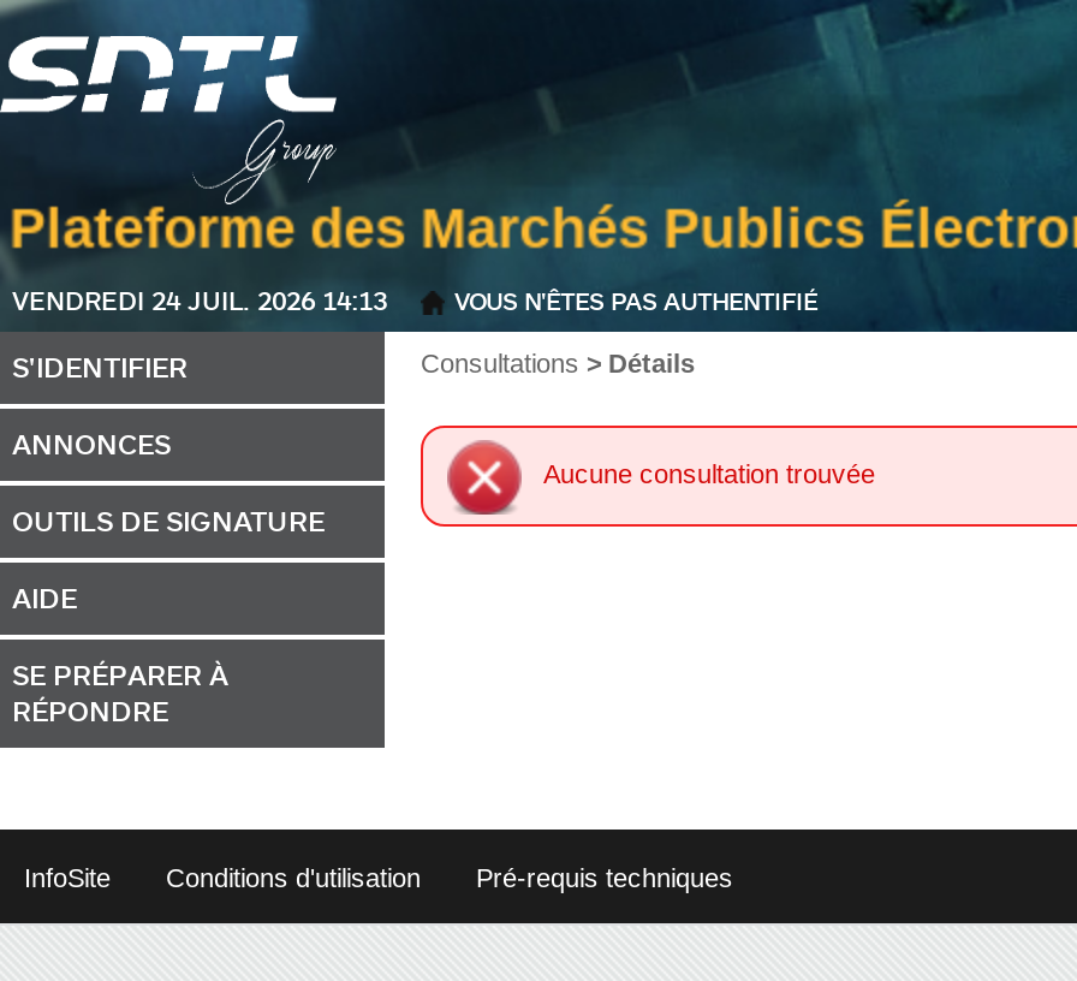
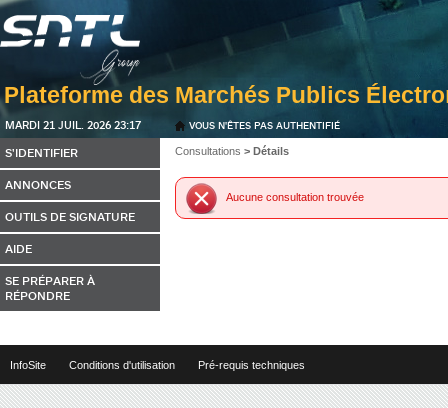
- VENDREDI 24 JUIL. 2026 14:13
+ MARDI 21 JUIL. 2026 23:17
